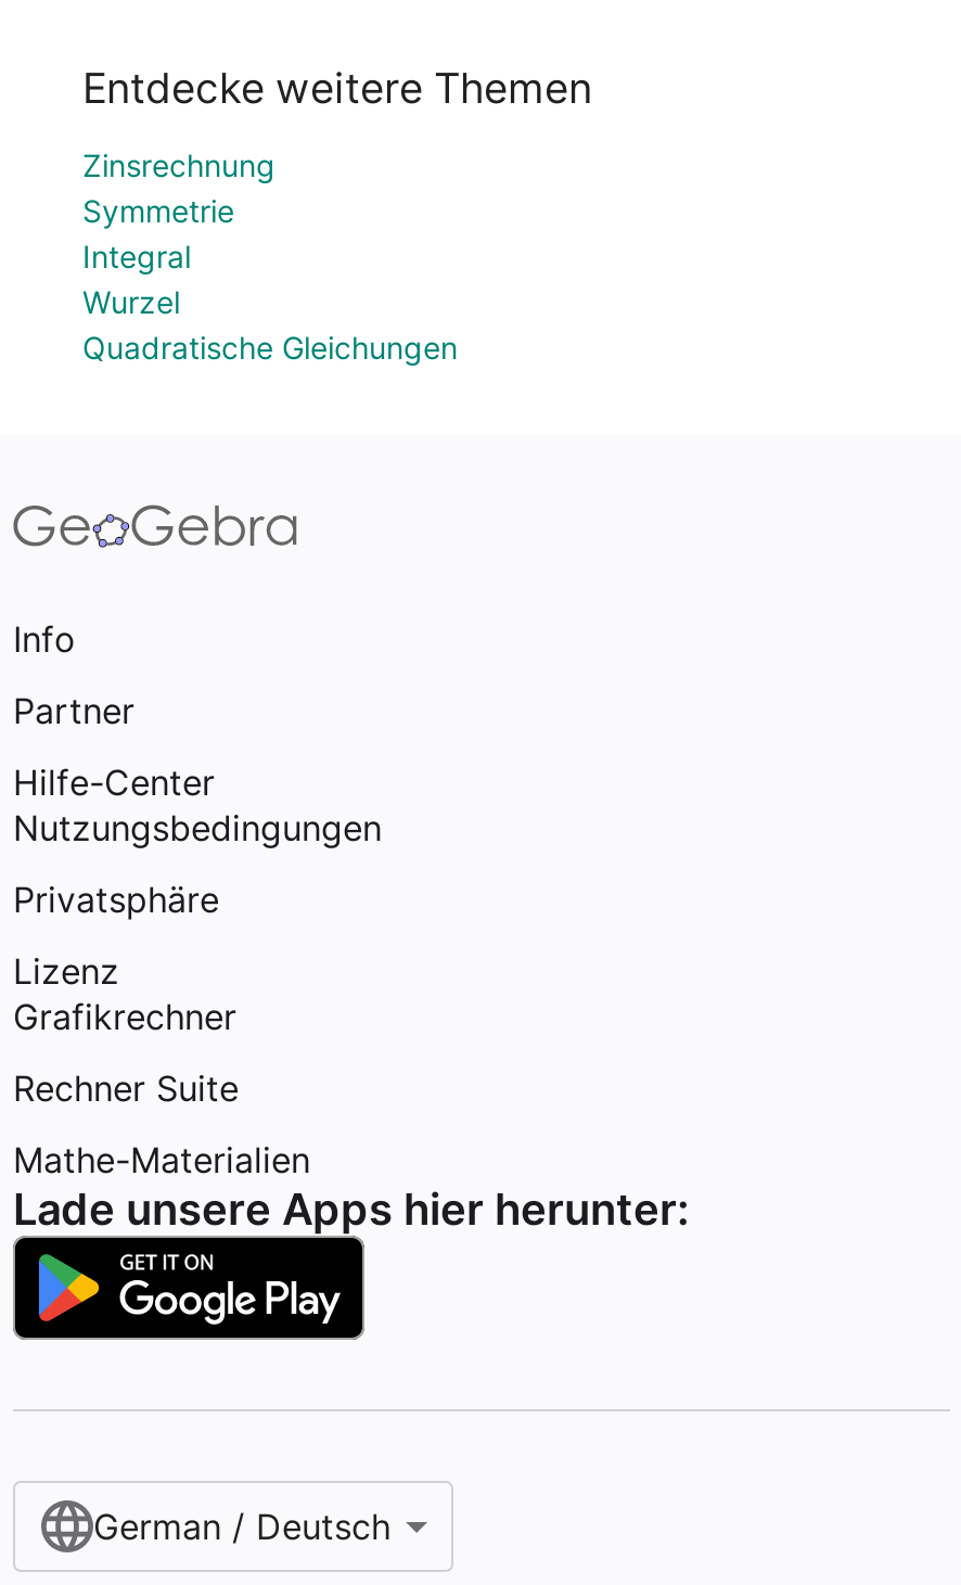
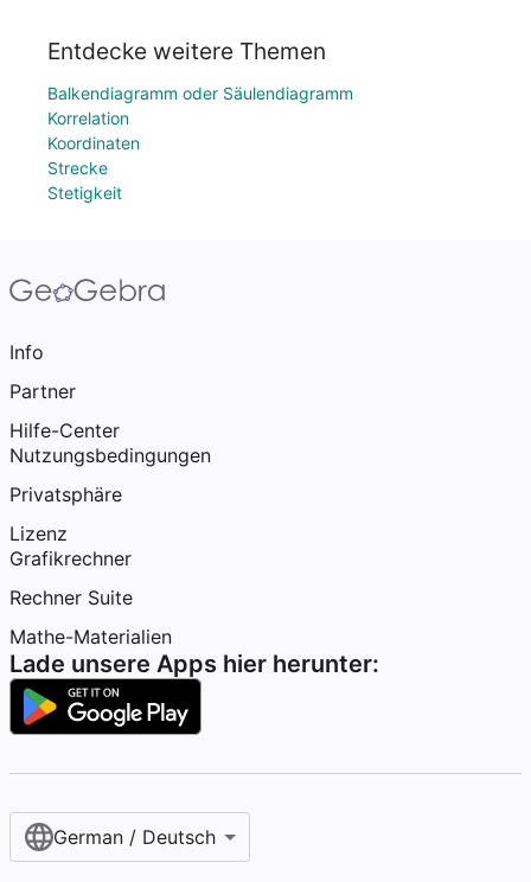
- Zinsrechnung
- Symmetrie
- Integral
- Wurzel
- Quadratische Gleichungen
+ Balkendiagramm oder Säulendiagramm
+ Korrelation
+ Koordinaten
+ Strecke
+ Stetigkeit
